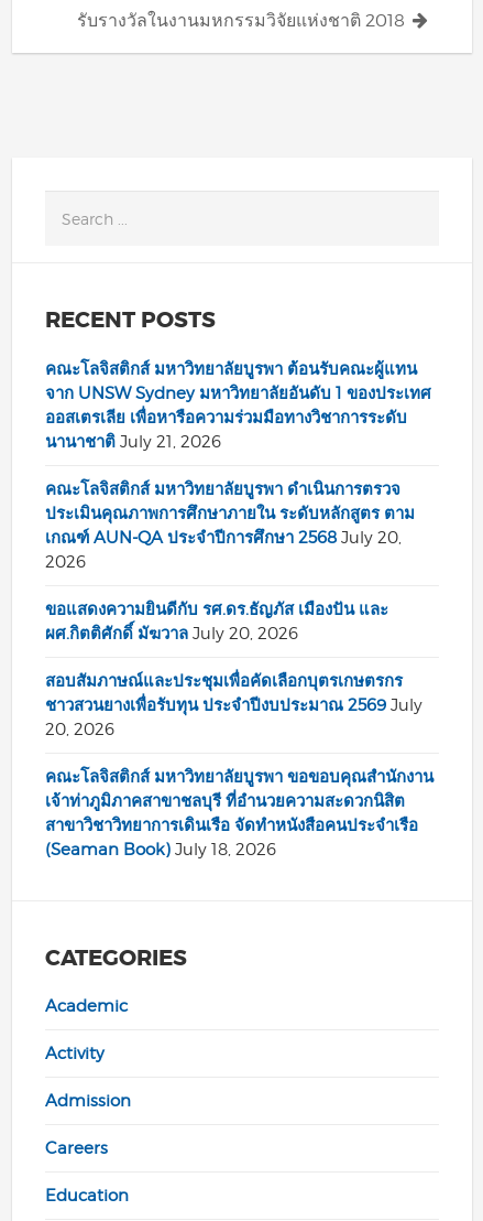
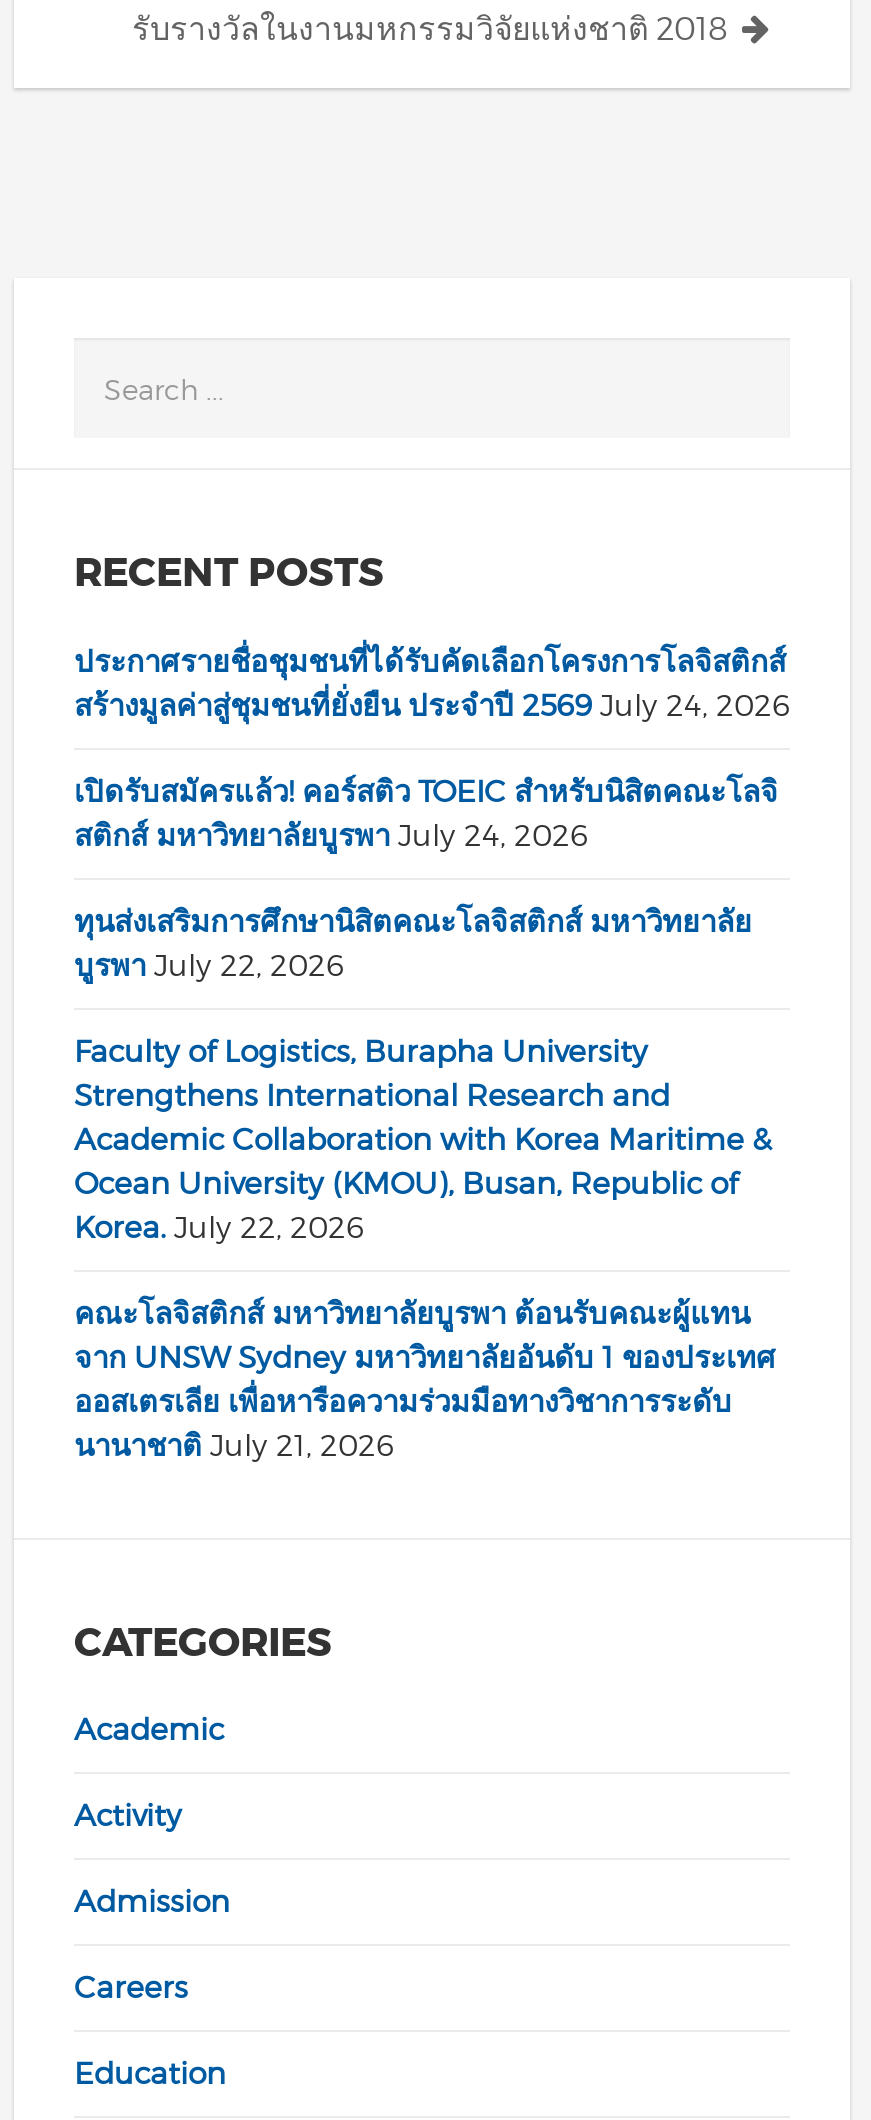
+ ประกาศรายชื่อชุมชนที่ได้รับคัดเลือกโครงการโลจิสติกส์
+ สร้างมูลค่าสู่ชุมชนที่ยั่งยืน ประจำปี 2569 July 24, 2026
+ เปิดรับสมัครแล้ว! คอร์สติว TOEIC สำหรับนิสิตคณะโลจิ
+ สติกส์ มหาวิทยาลัยบูรพา July 24, 2026
+ ทุนส่งเสริมการศึกษานิสิตคณะโลจิสติกส์ มหาวิทยาลัย
+ บูรพา July 22, 2026
+ Faculty of Logistics, Burapha University
+ Strengthens International Research and
+ Academic Collaboration with Korea Maritime &
+ Ocean University (KMOU), Busan, Republic of
+ Korea. July 22, 2026

moved down: คณะโลจิสติกส์ มหาวิทยาลัยบูรพา ต้อนรับคณะผู้แทน | จาก UNSW Sydney มหาวิทยาลัยอันดับ 1 ของประเทศ | ออสเตรเลีย เพื่อหารือความร่วมมือทางวิชาการระดับ | นานาชาติ July 21, 2026

- คณะโลจิสติกส์ มหาวิทยาลัยบูรพา ดำเนินการตรวจ
- ประเมินคุณภาพการศึกษาภายใน ระดับหลักสูตร ตาม
- เกณฑ์ AUN-QA ประจำปีการศึกษา 2568 July 20,
- 2026
- ขอแสดงความยินดีกับ รศ.ดร.ธัญภัส เมืองปัน และ
- ผศ.กิตติศักดิ์ มัฆวาล July 20, 2026
- สอบสัมภาษณ์และประชุมเพื่อคัดเลือกบุตรเกษตรกร
- ชาวสวนยางเพื่อรับทุน ประจำปีงบประมาณ 2569 July
- 20, 2026
- คณะโลจิสติกส์ มหาวิทยาลัยบูรพา ขอขอบคุณสำนักงาน
- เจ้าท่าภูมิภาคสาขาชลบุรี ที่อำนวยความสะดวกนิสิต
- สาขาวิชาวิทยาการเดินเรือ จัดทำหนังสือคนประจำเรือ
- (Seaman Book) July 18, 2026
